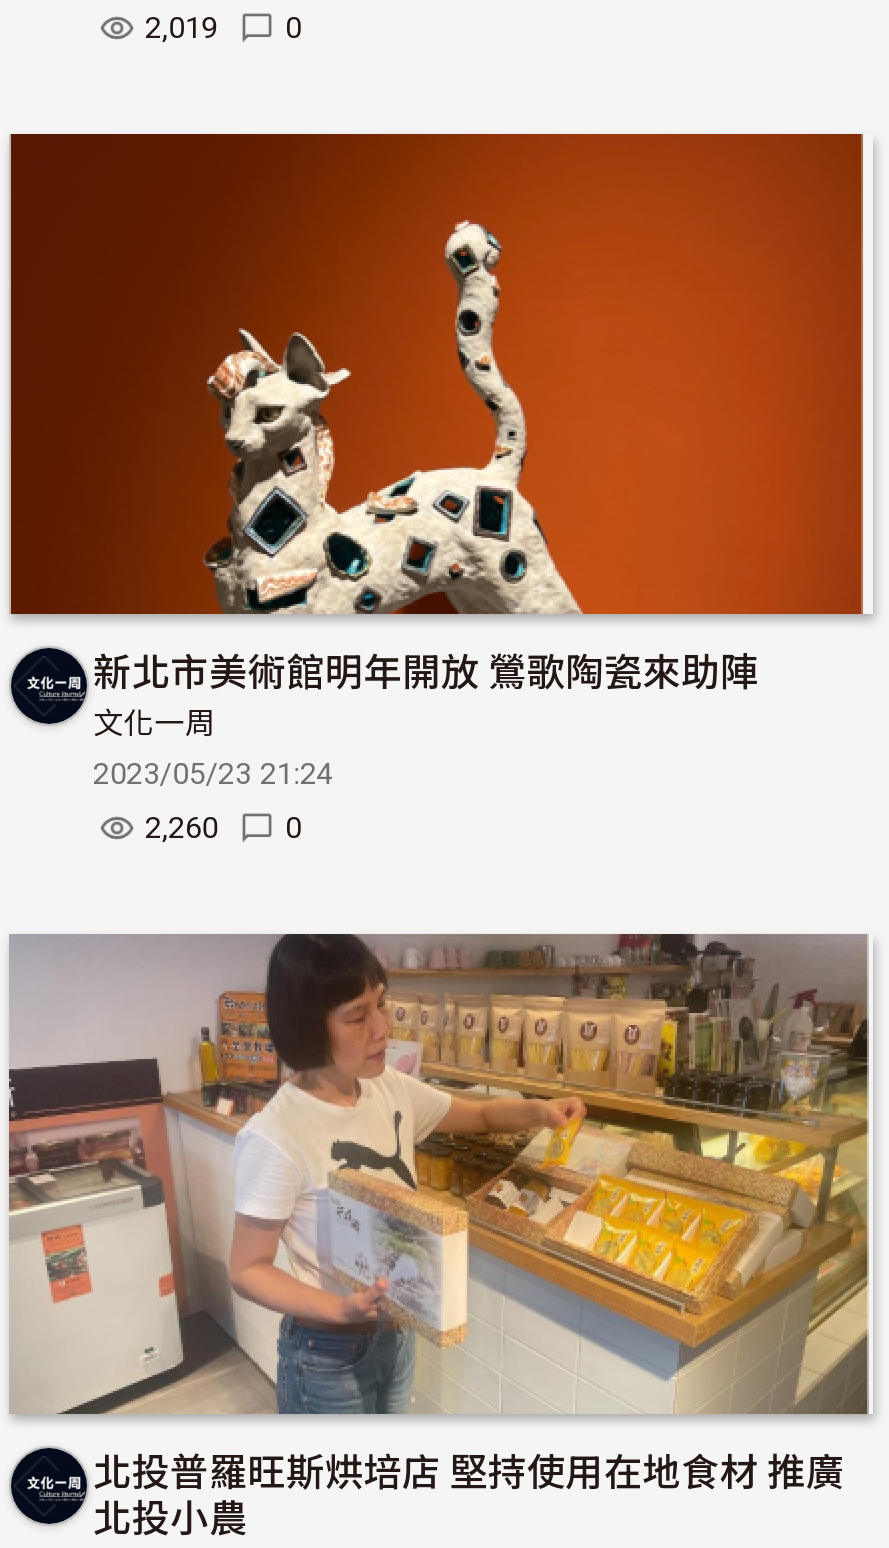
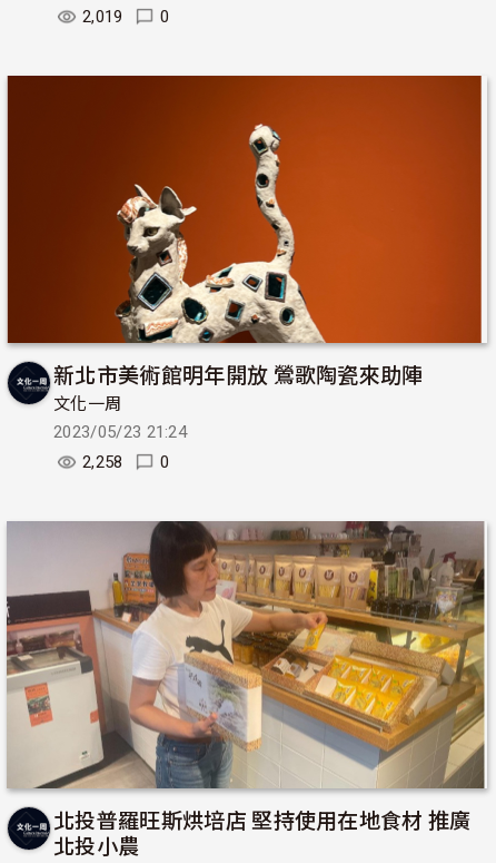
- 2,260 0
+ 2,258 0
